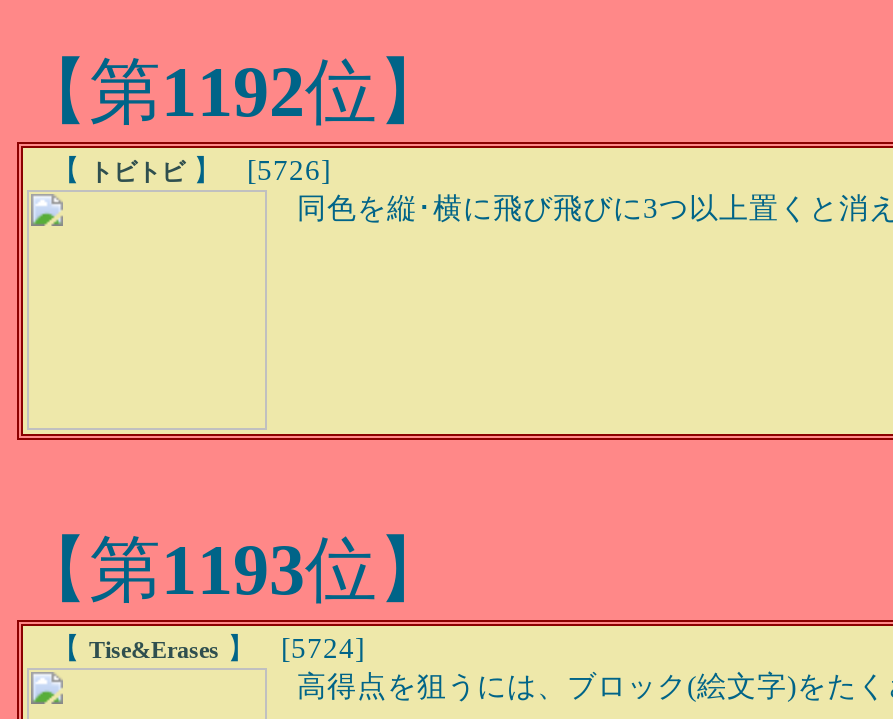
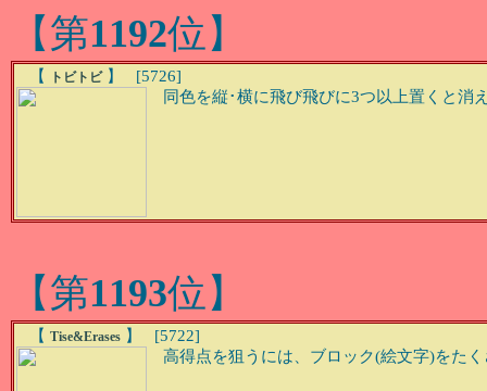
- 【Tise&Erases】 [5724]
+ 【Tise&Erases】 [5722]
